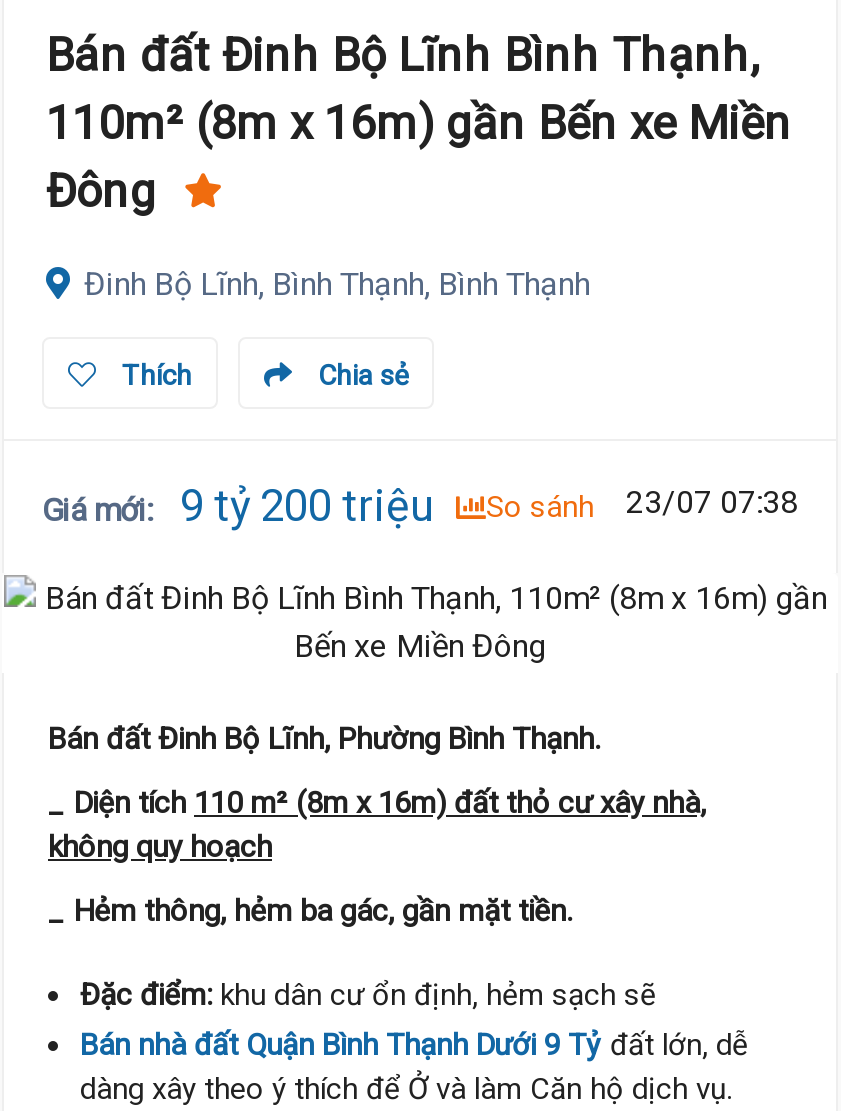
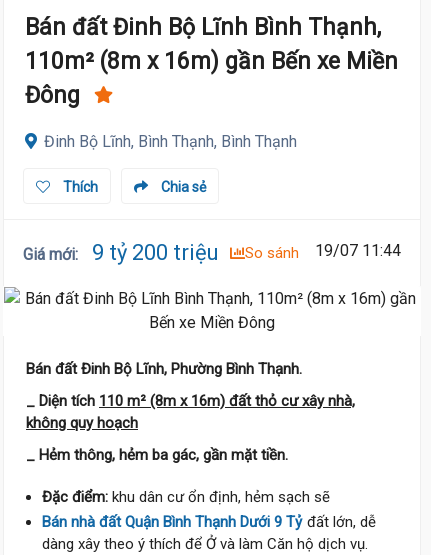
- Giá mới: 9 tỷ 200 triệu So sánh 23/07 07:38
+ Giá mới: 9 tỷ 200 triệu So sánh 19/07 11:44
